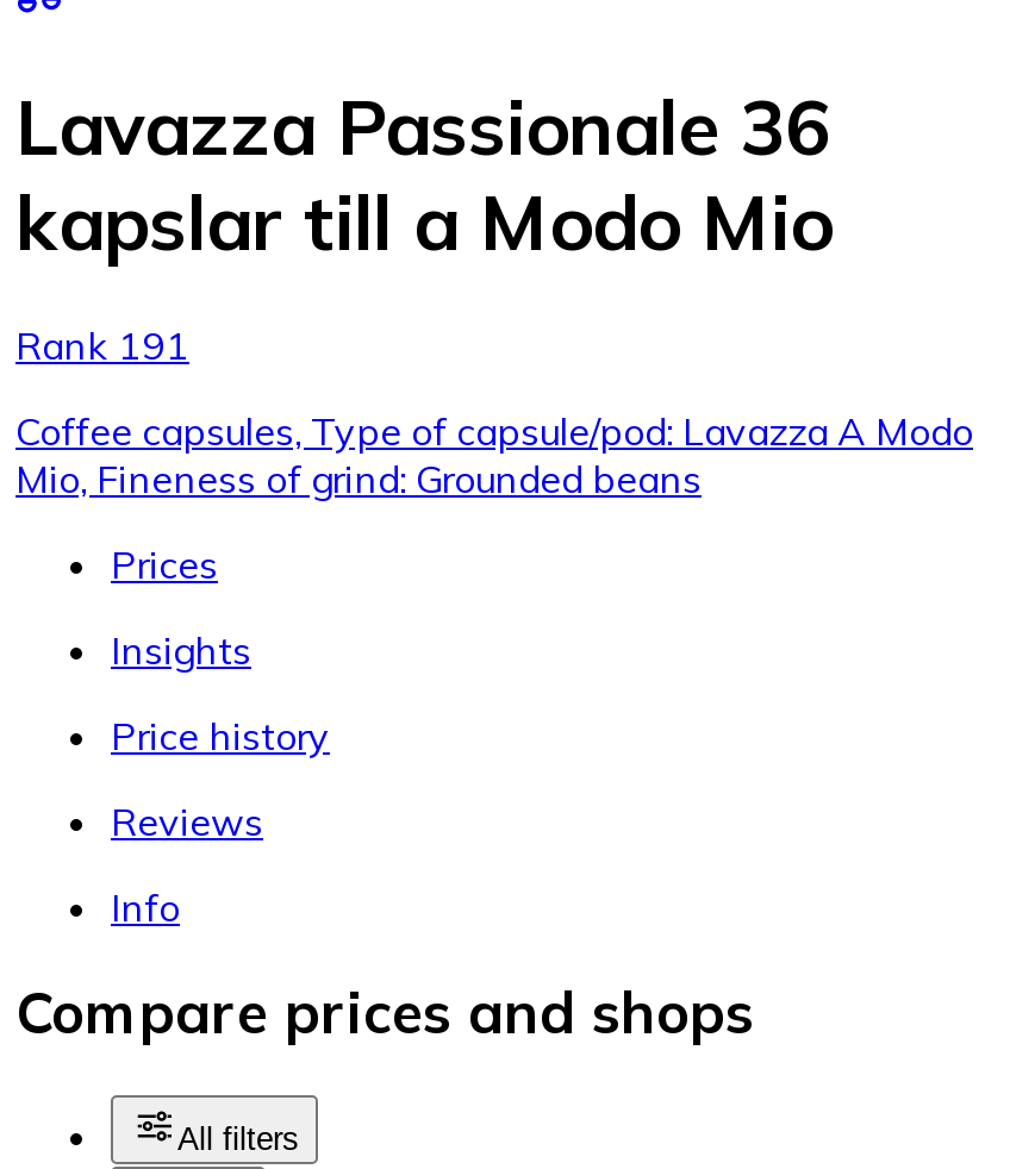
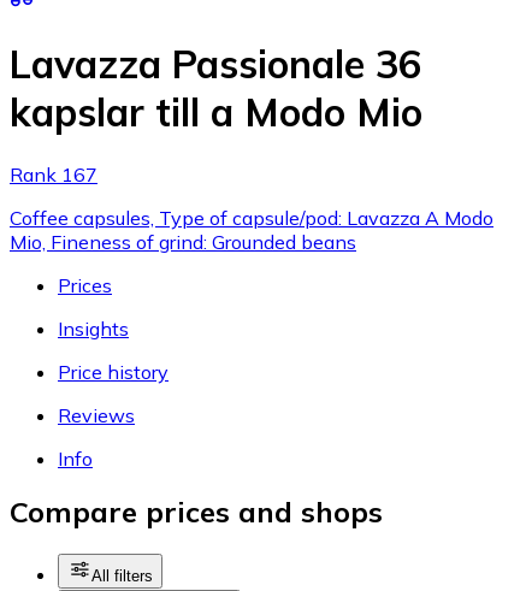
- Rank 191
+ Rank 167
